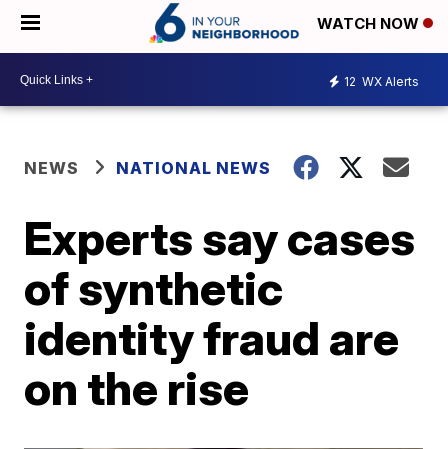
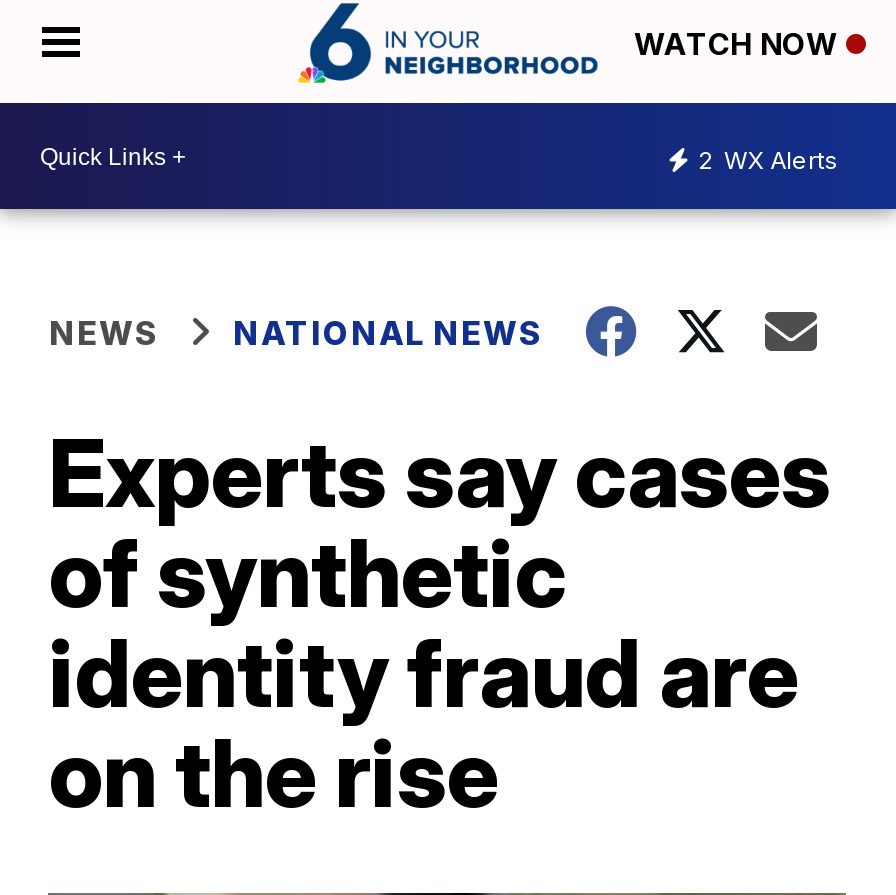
- 12 WX Alerts
+ 2 WX Alerts
